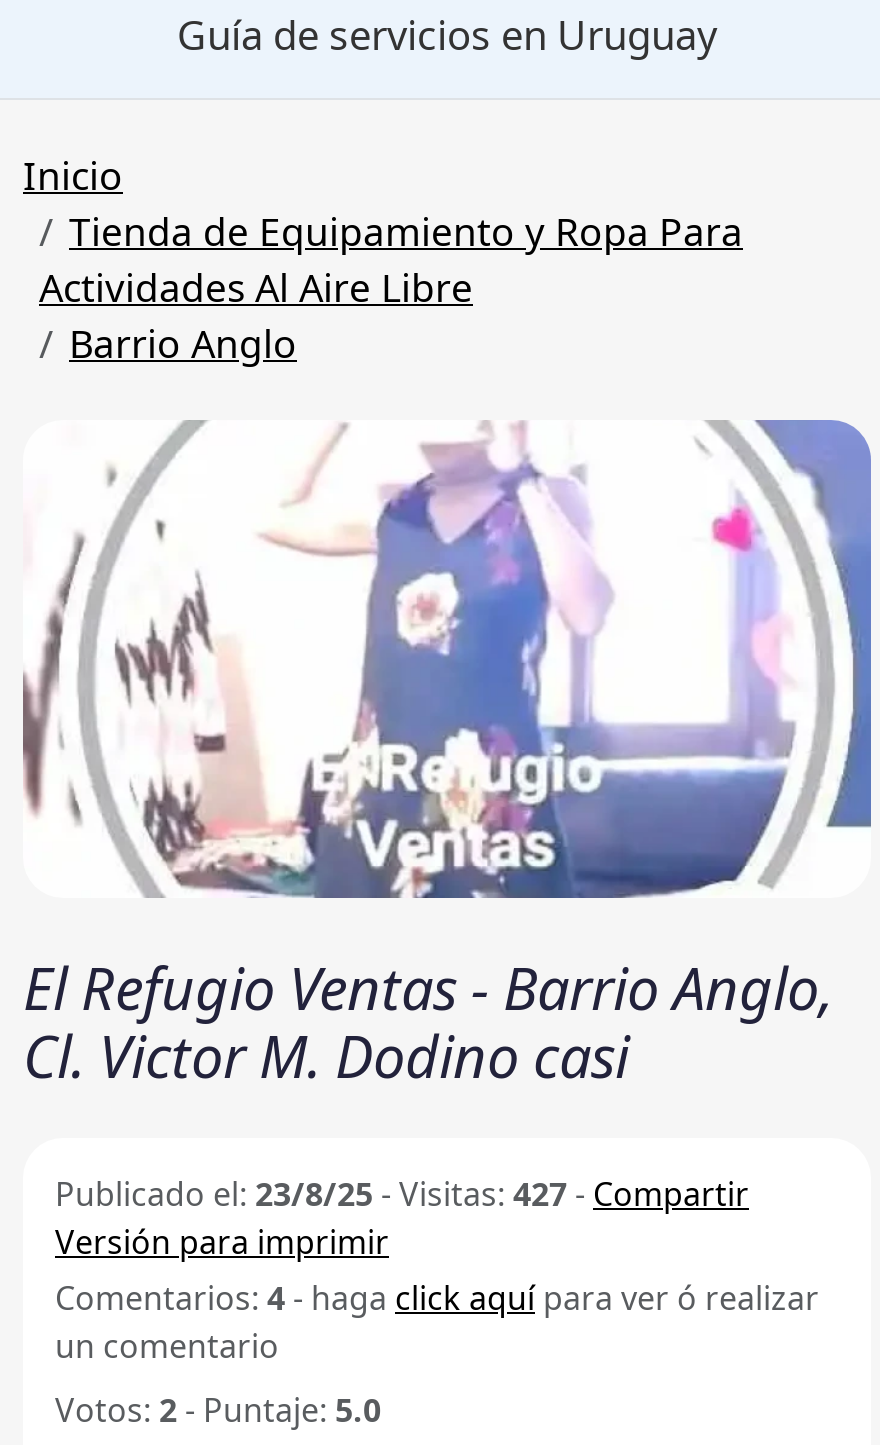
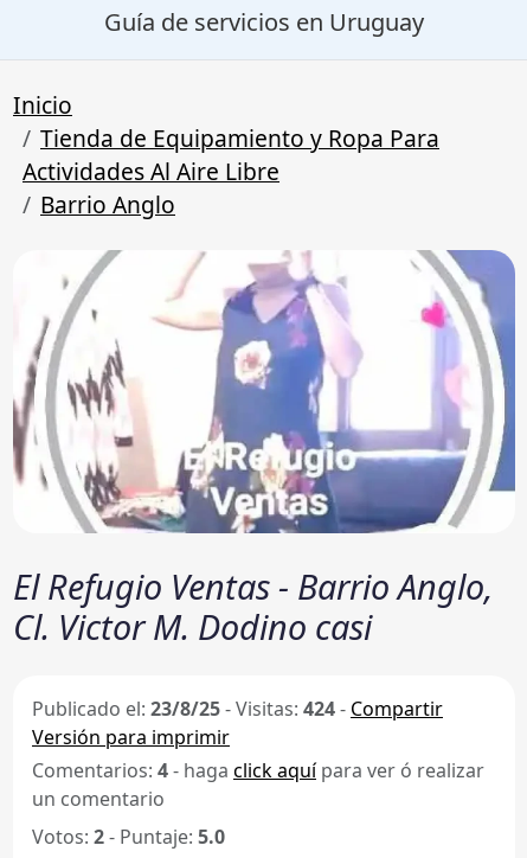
- Publicado el: 23/8/25 - Visitas: 427 - Compartir
+ Publicado el: 23/8/25 - Visitas: 424 - Compartir
